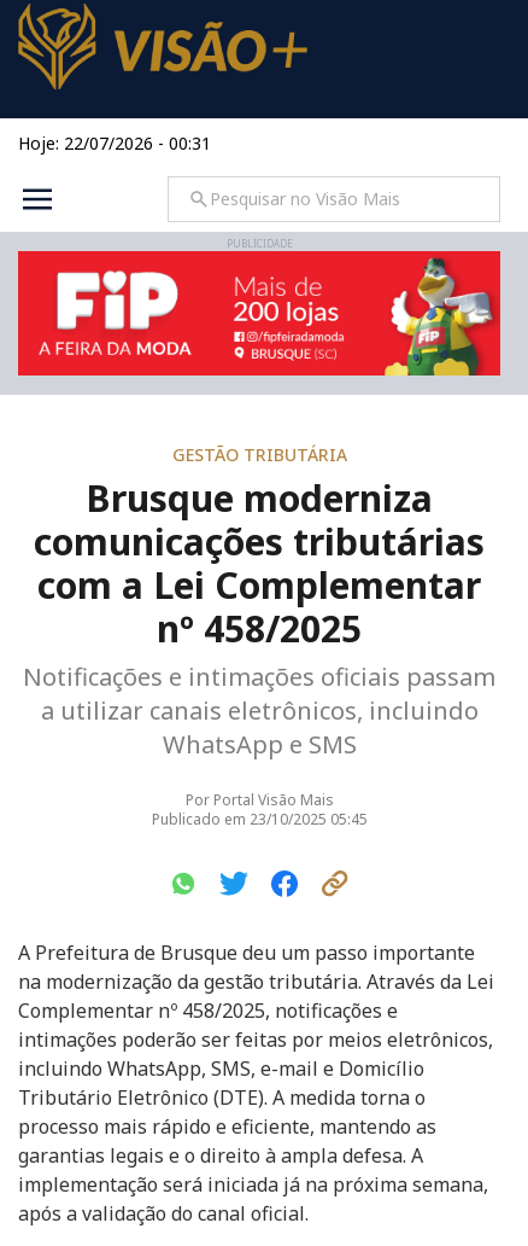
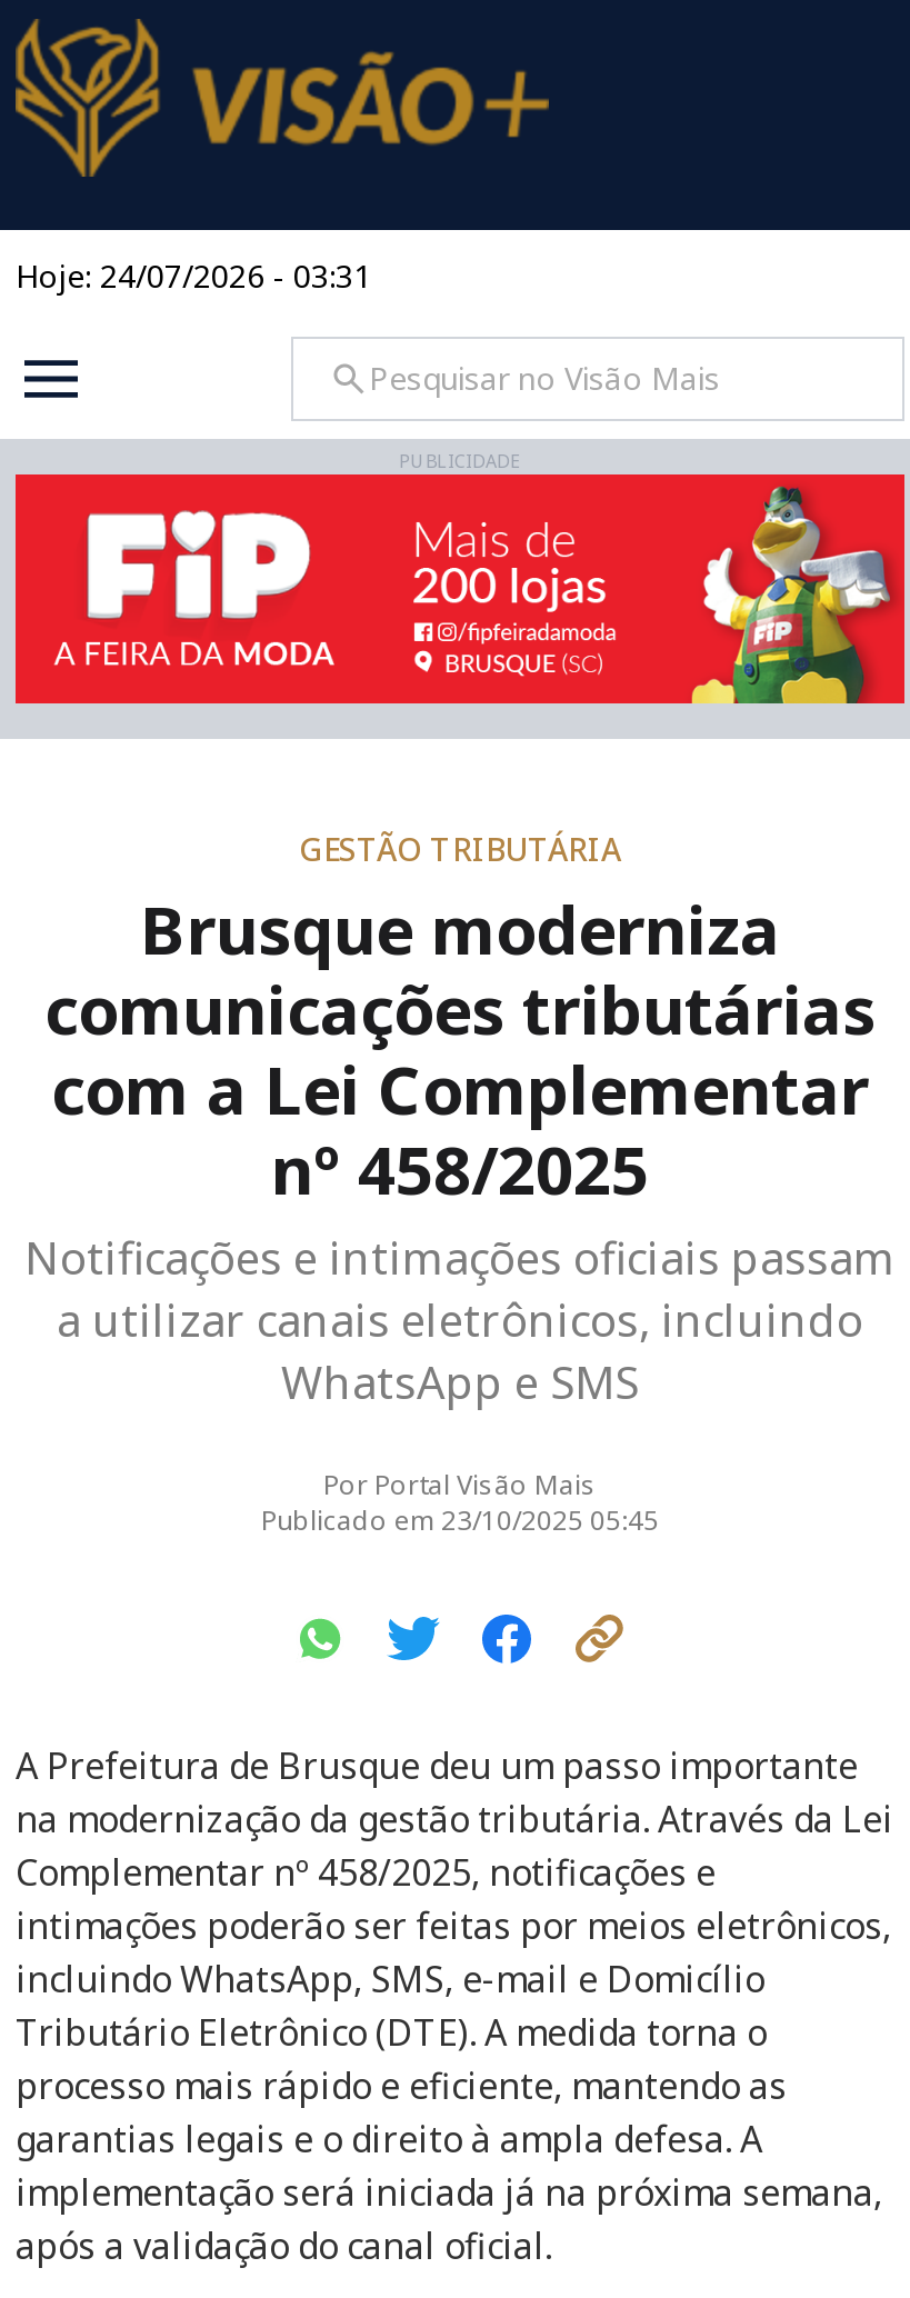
- Hoje: 22/07/2026 - 00:31
+ Hoje: 24/07/2026 - 03:31
